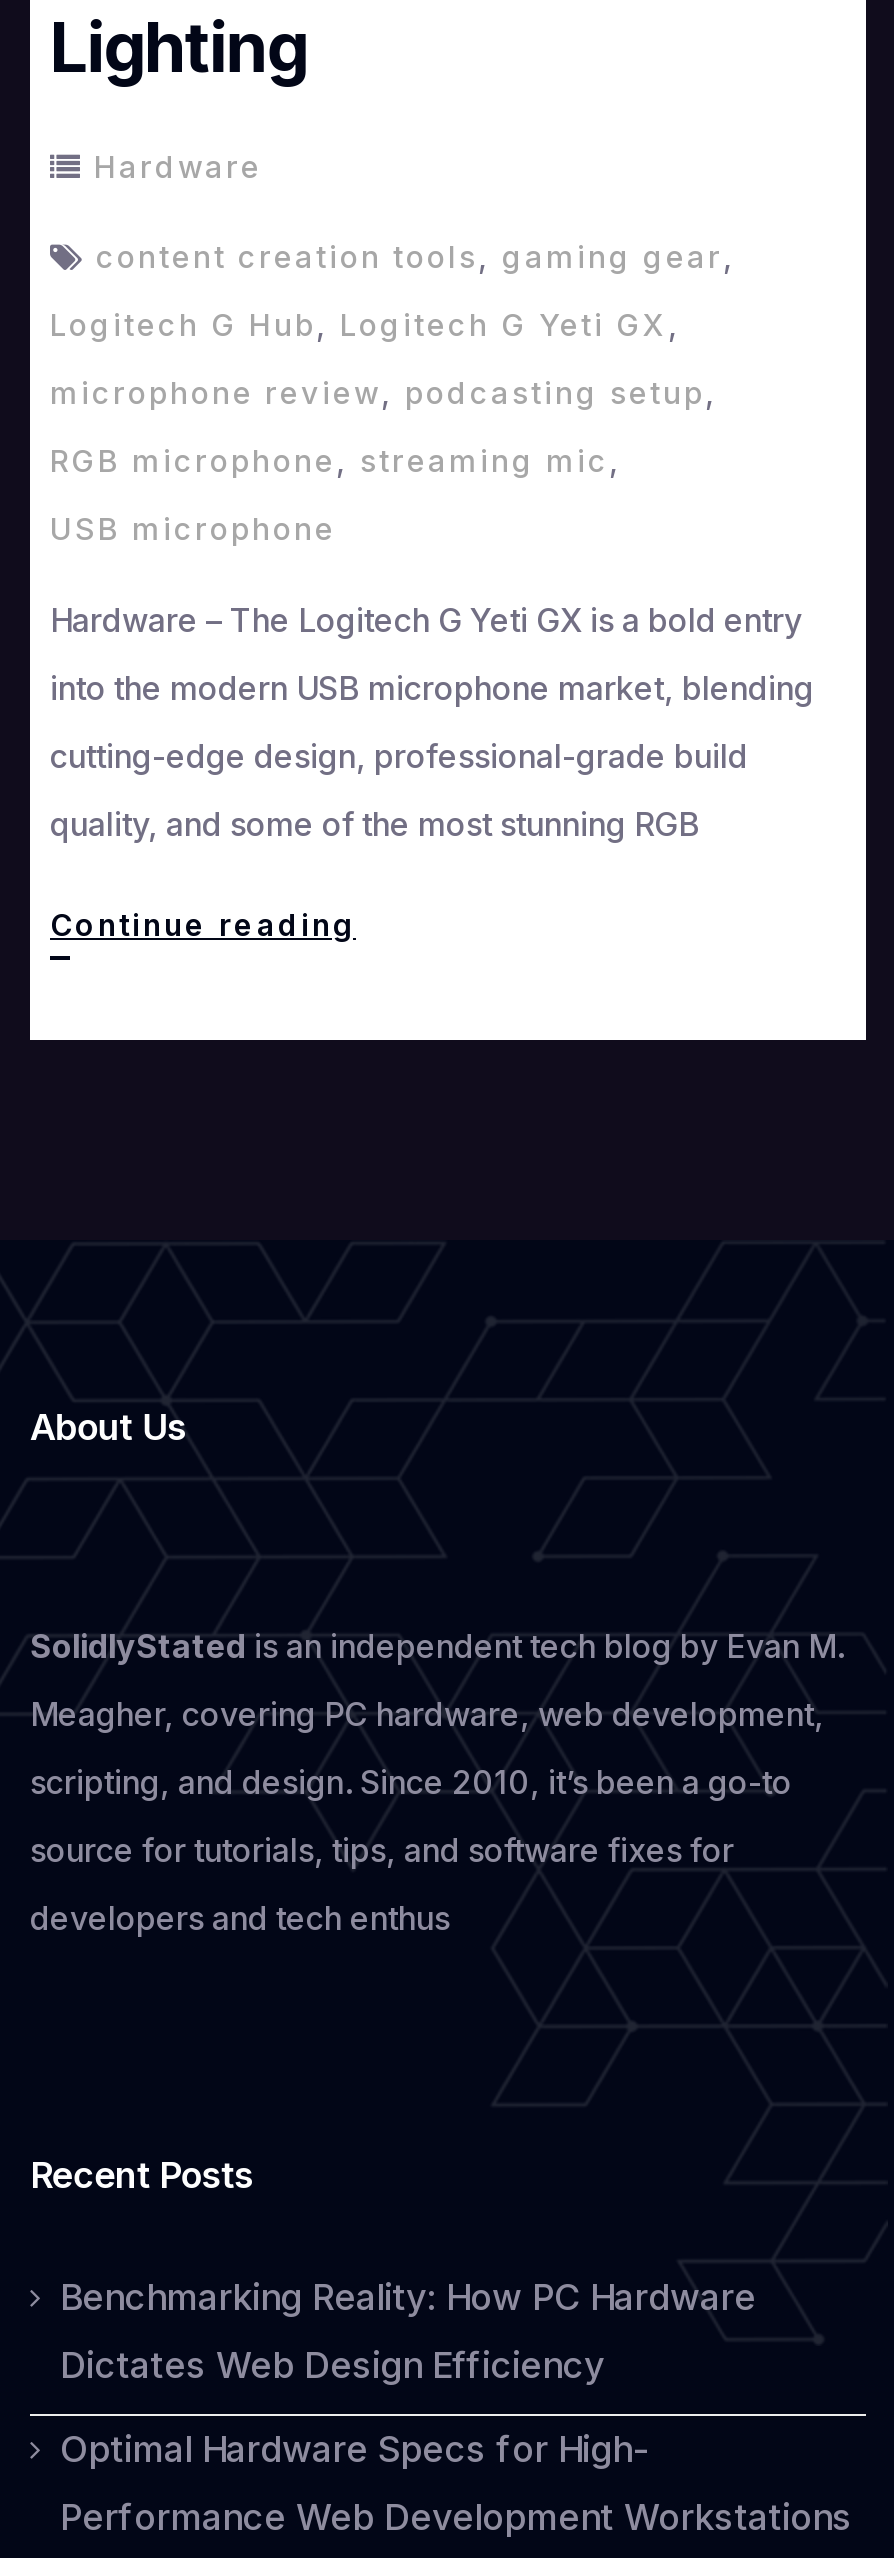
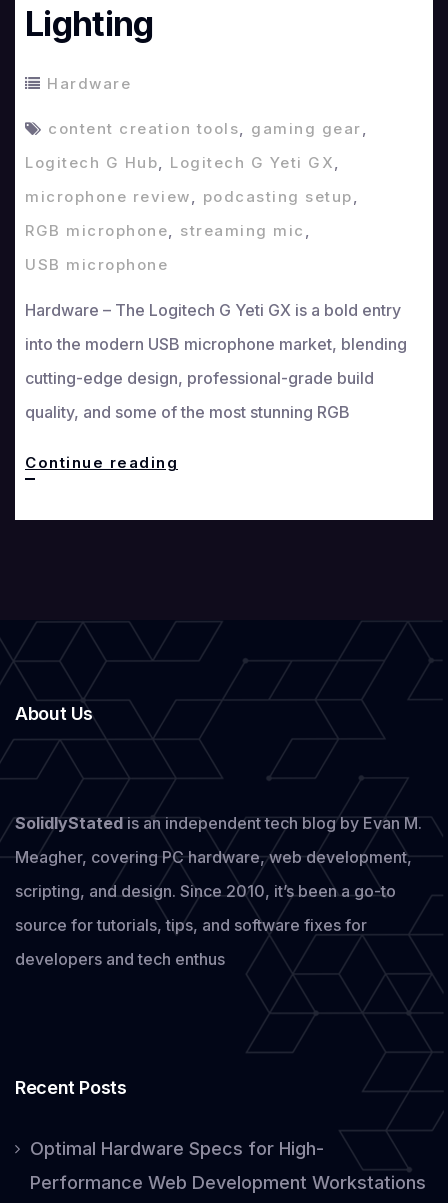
- Benchmarking Reality: How PC Hardware
- Dictates Web Design Efficiency
